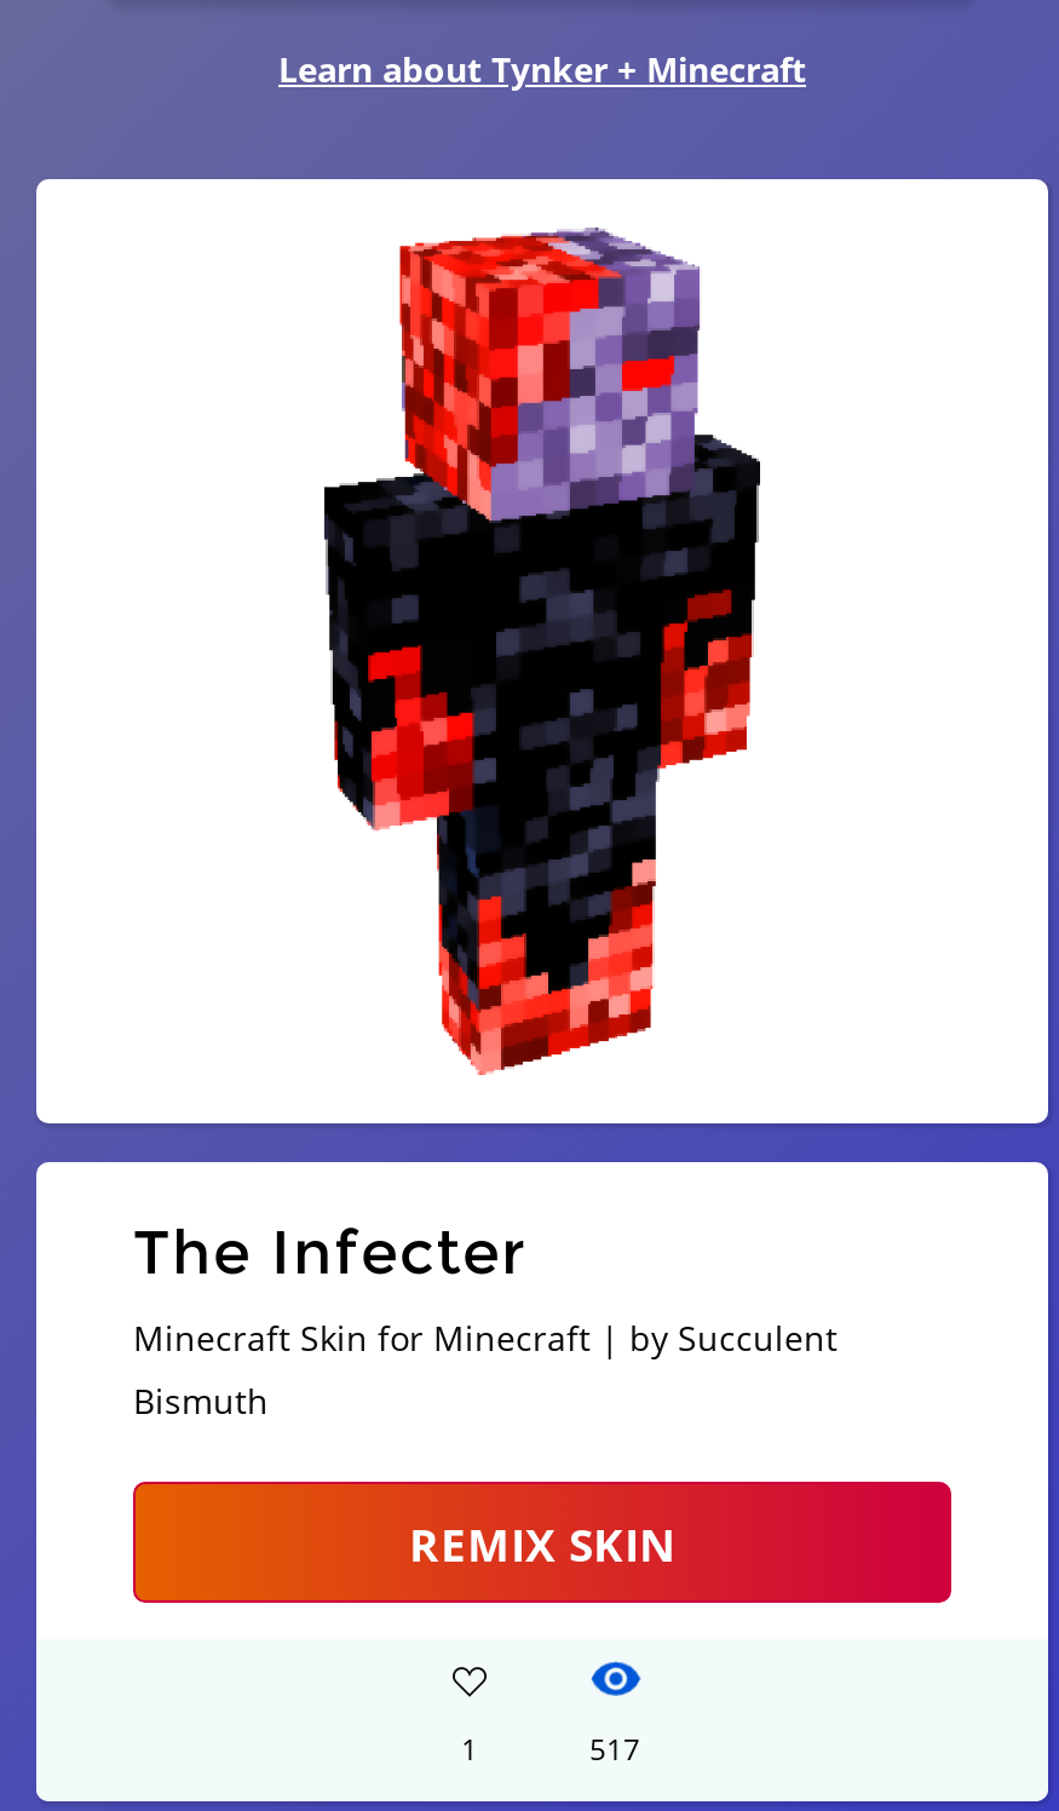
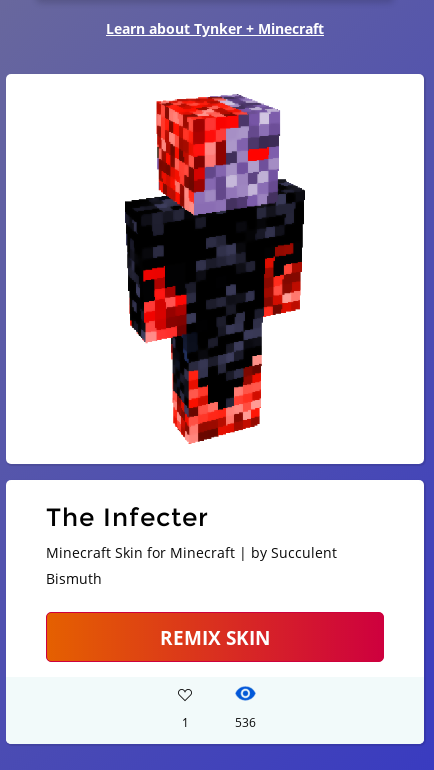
- 517
+ 536
